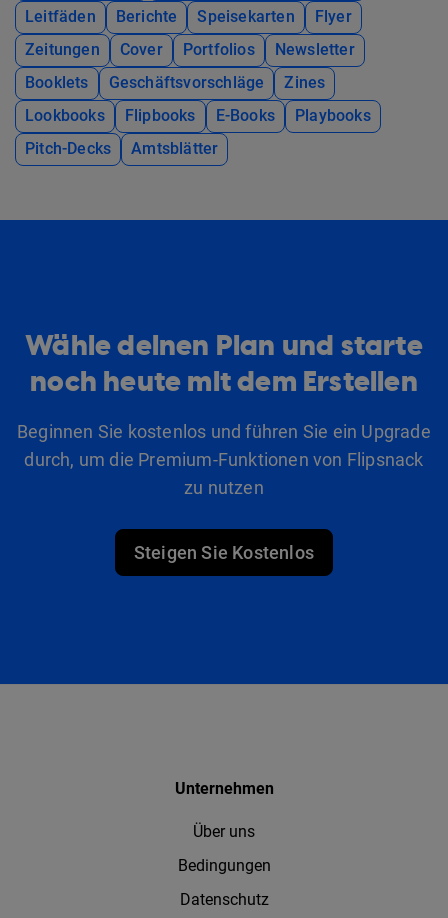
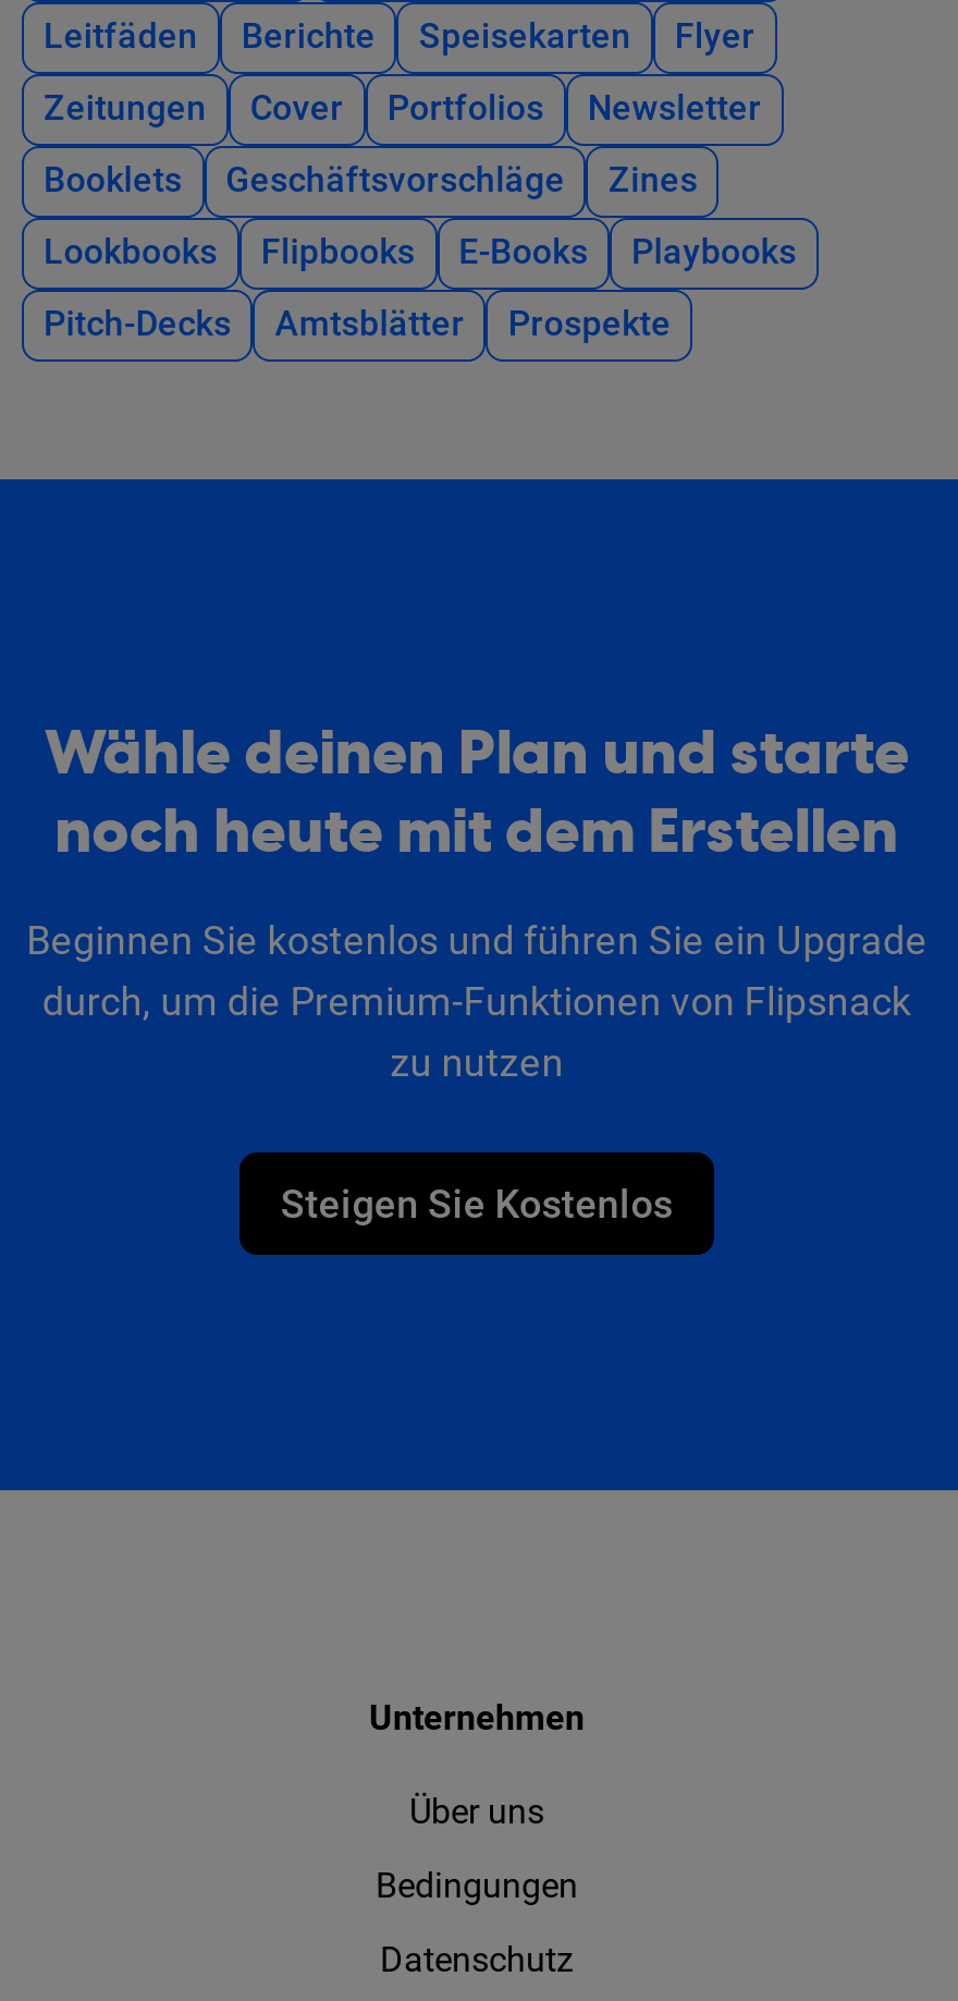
+ Prospekte
